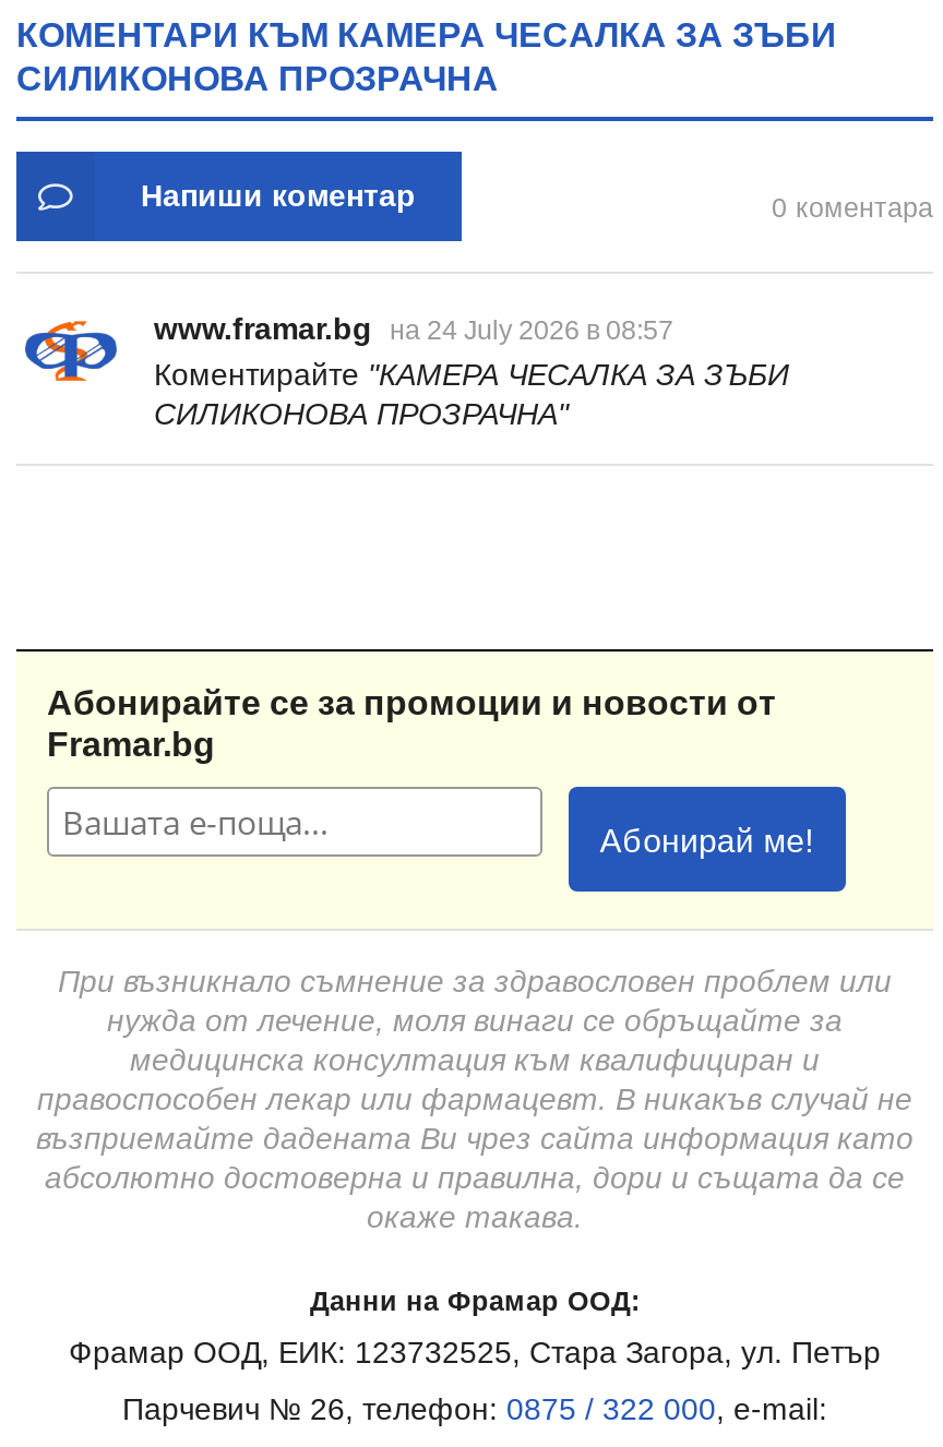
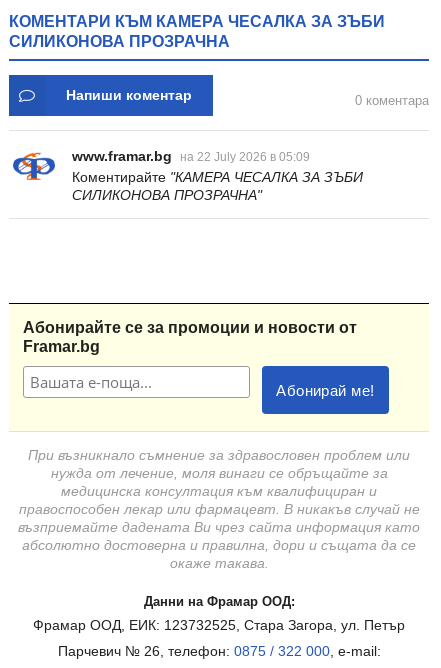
- www.framar.bg на 24 July 2026 в 08:57
+ www.framar.bg на 22 July 2026 в 05:09
